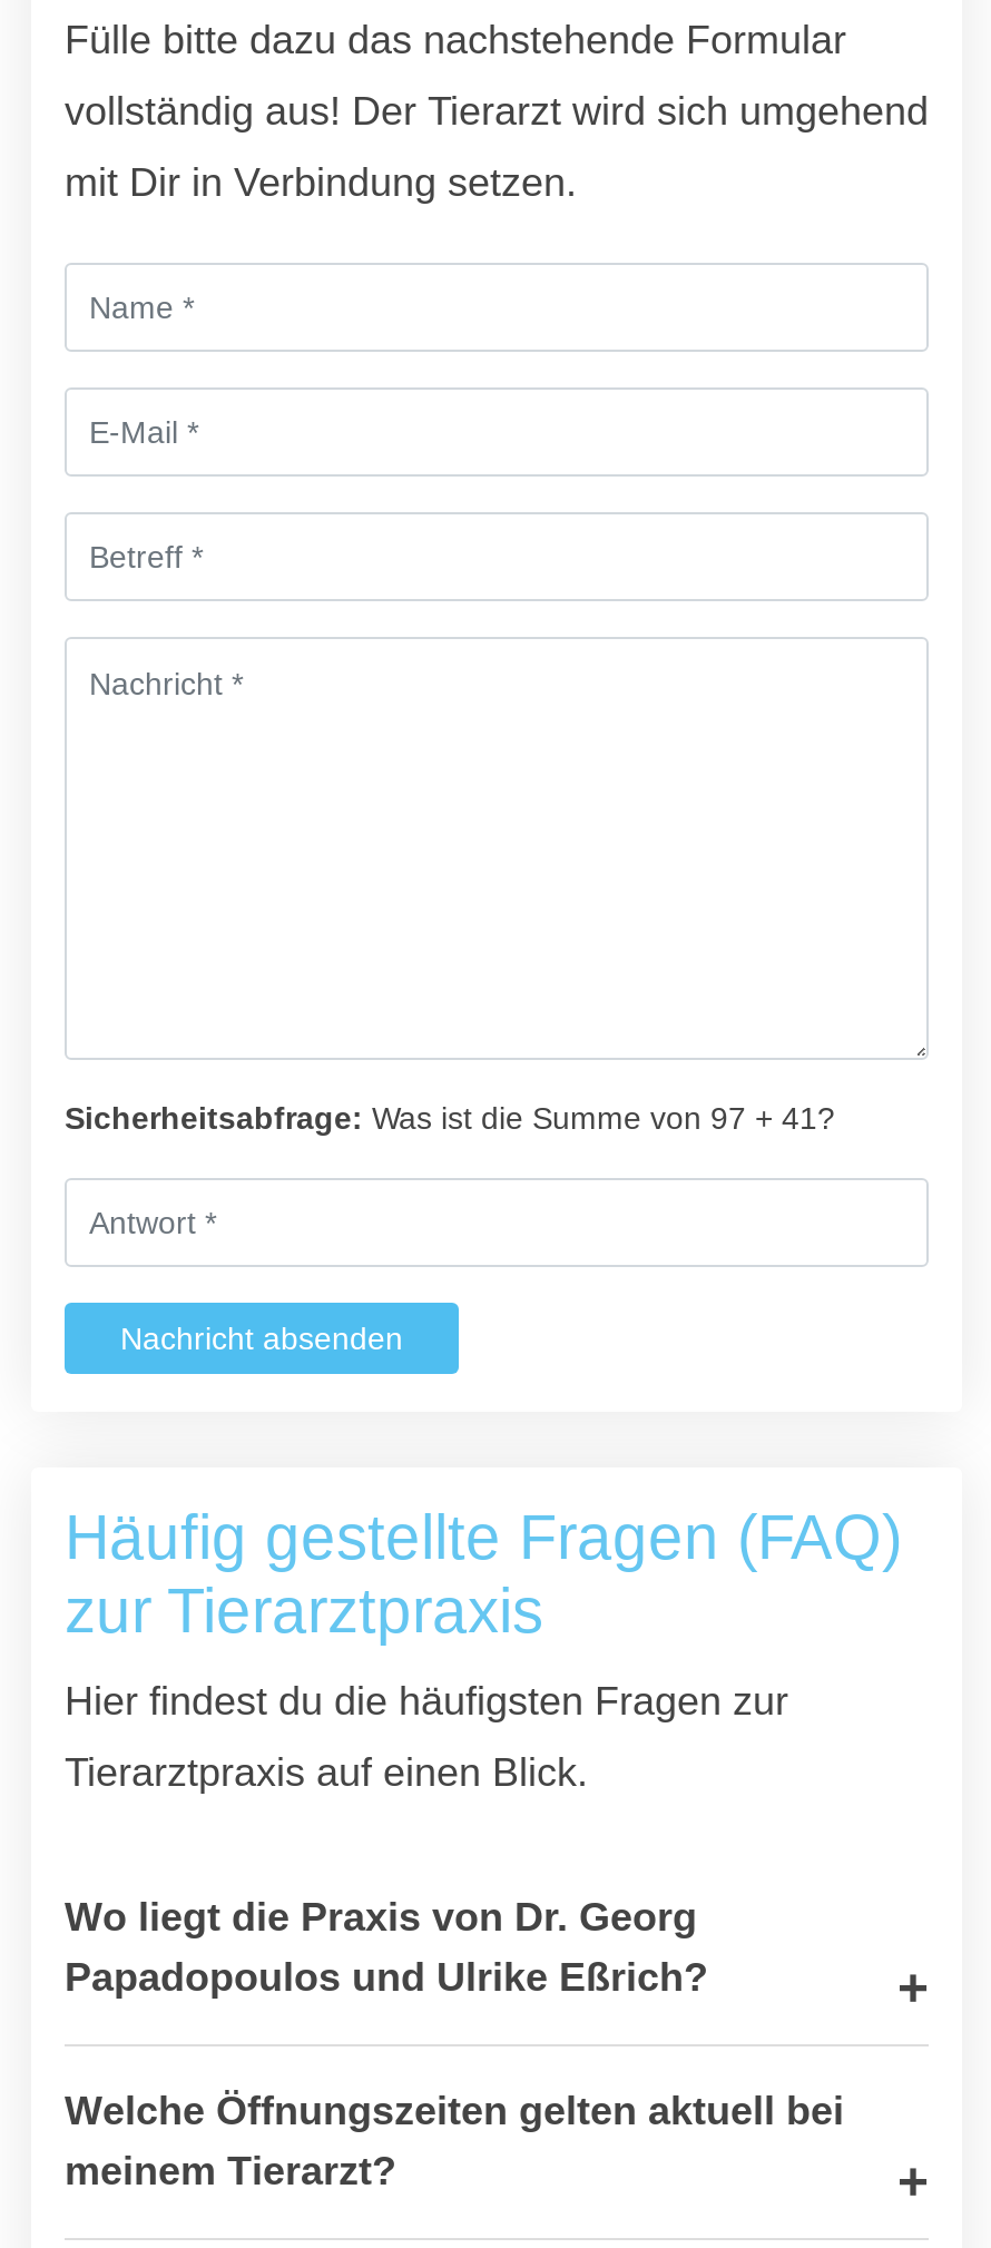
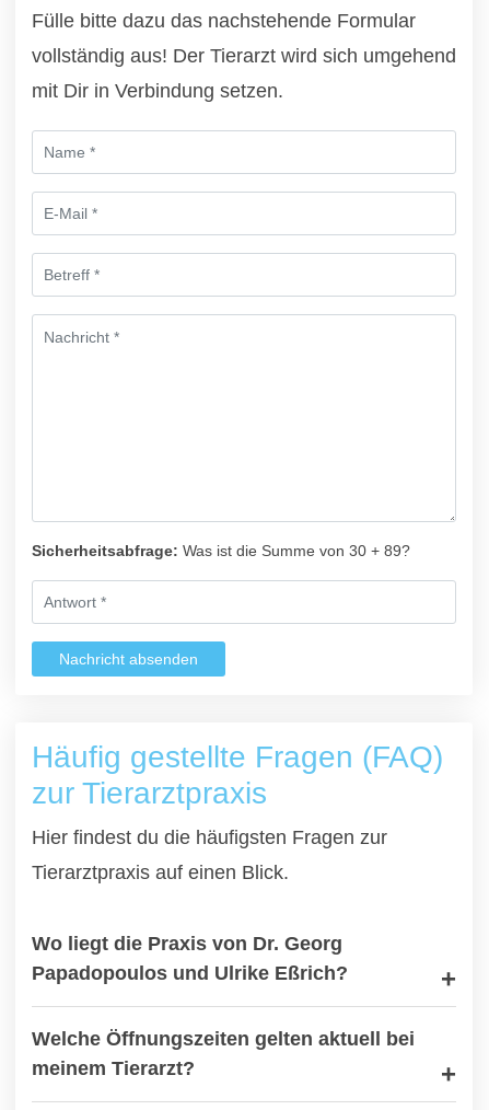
- Sicherheitsabfrage: Was ist die Summe von 97 + 41?
+ Sicherheitsabfrage: Was ist die Summe von 30 + 89?
